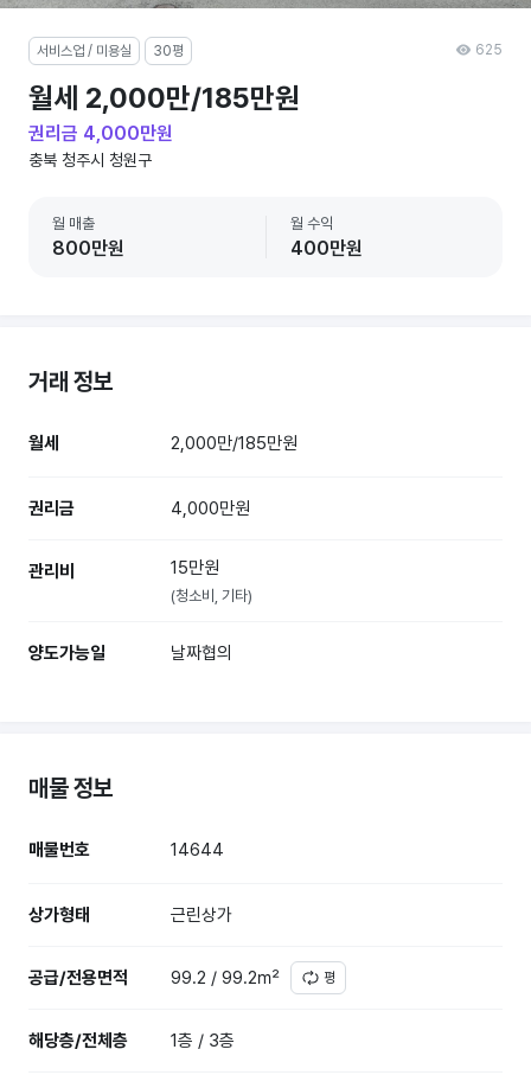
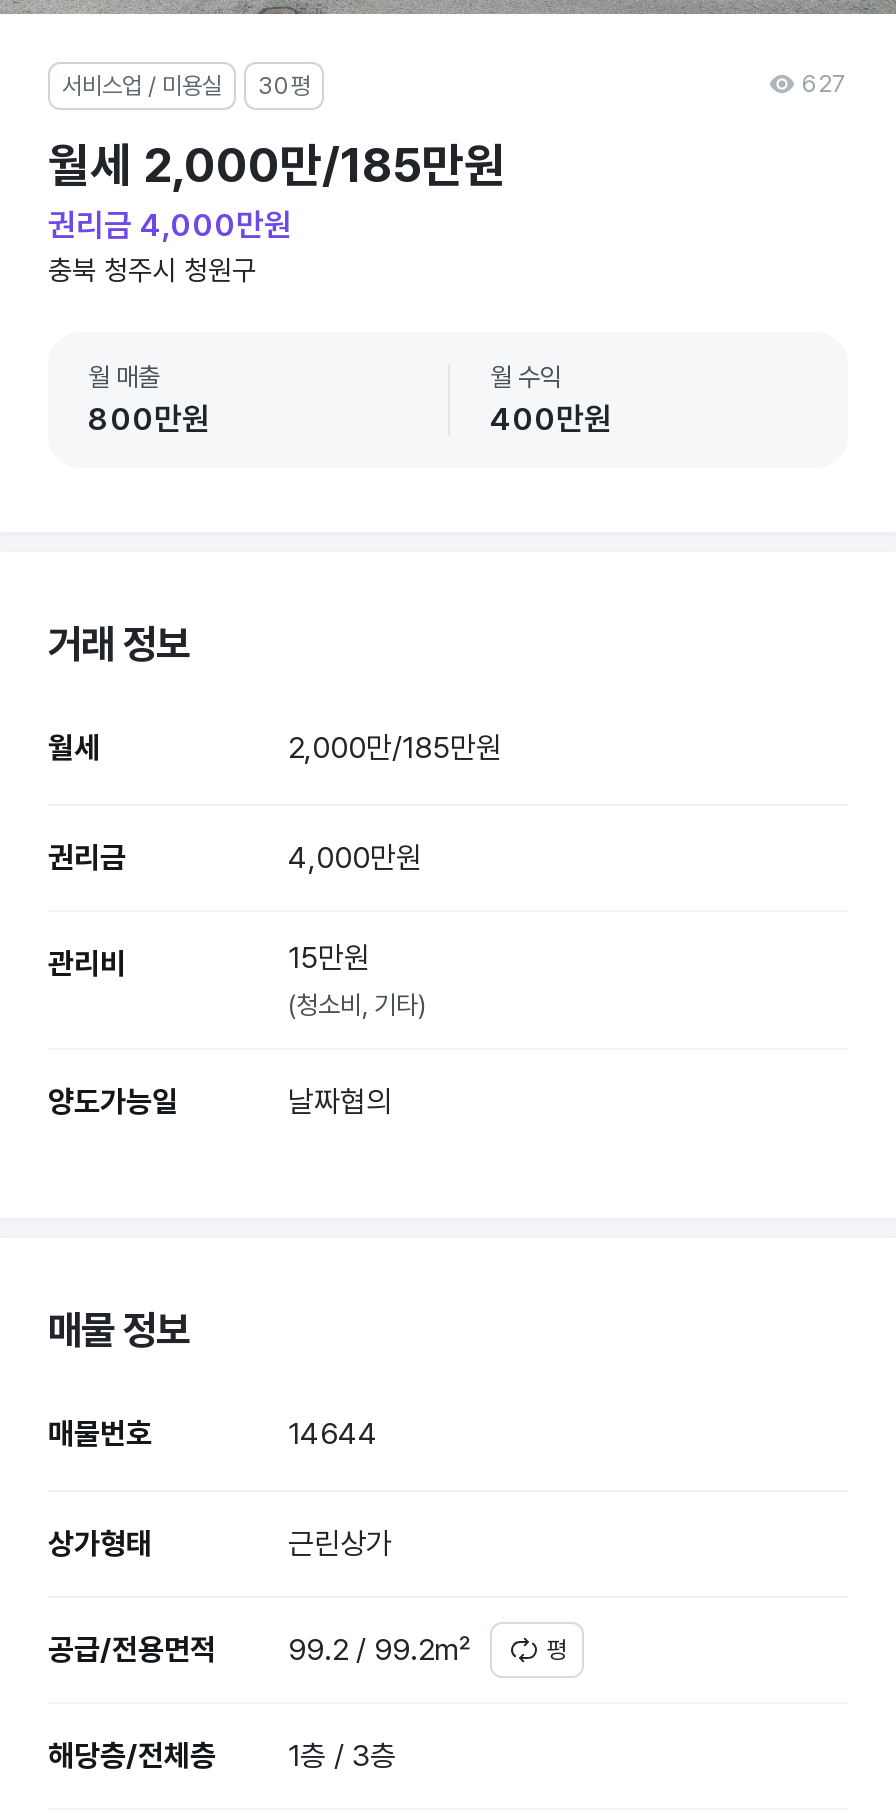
- 625
+ 627
